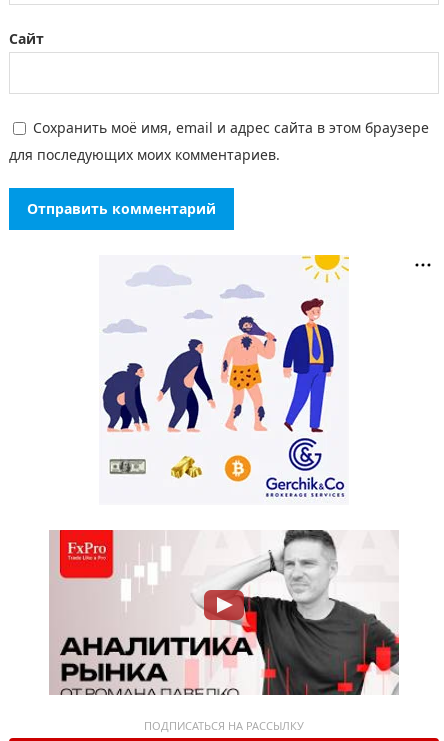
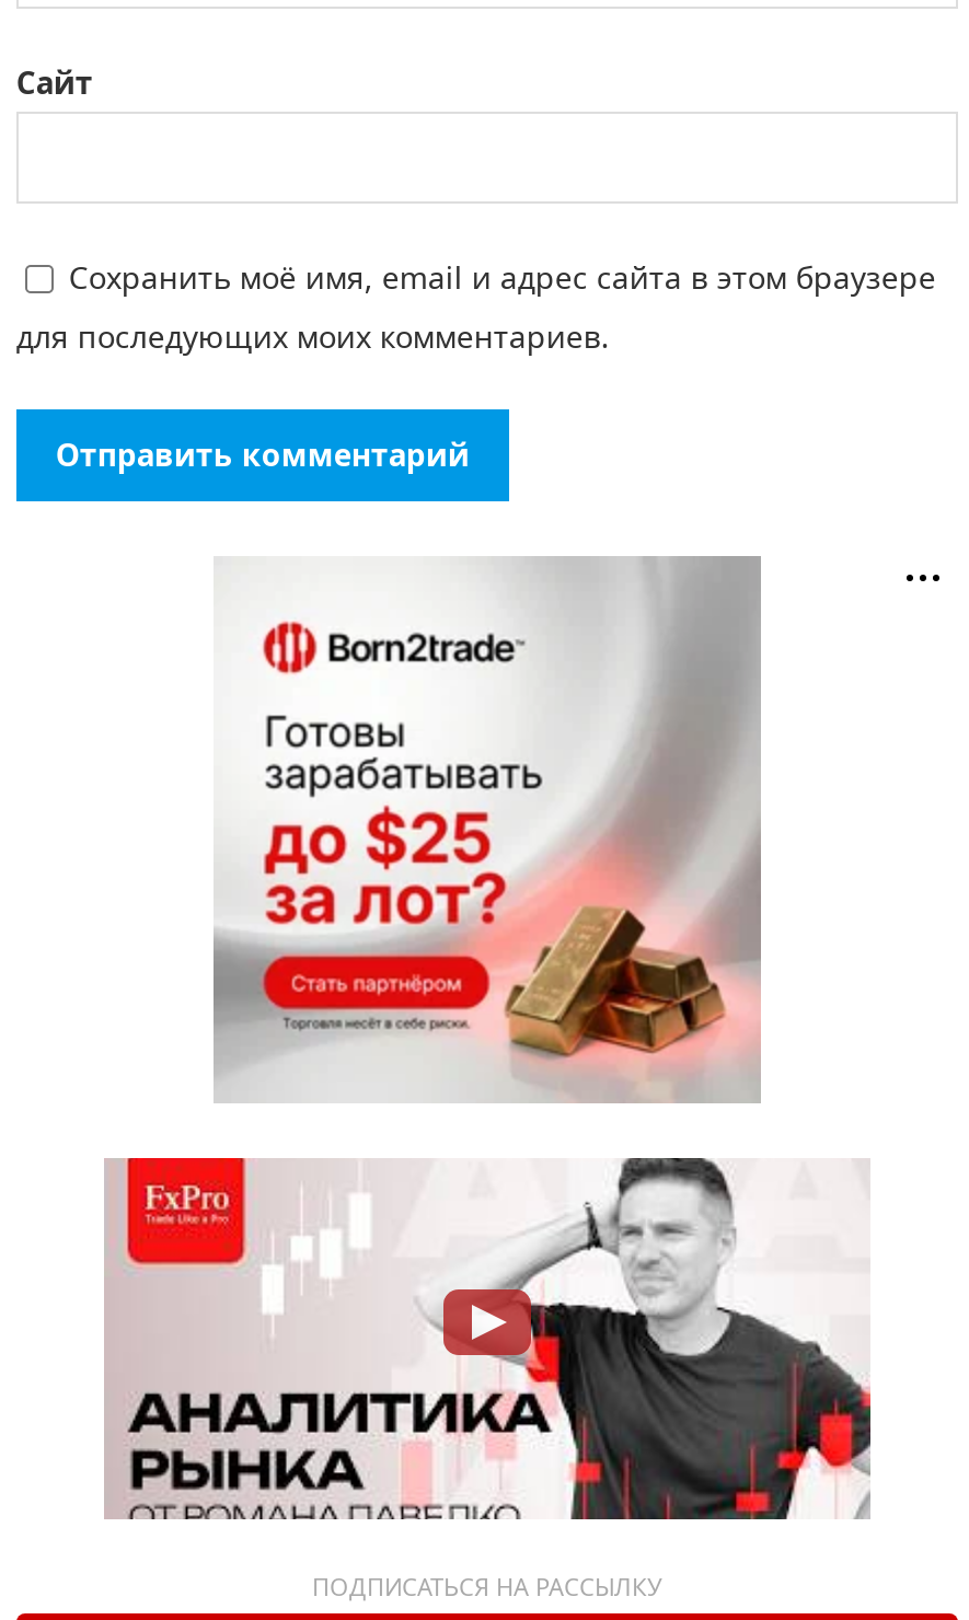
- [image]
+ [image]
